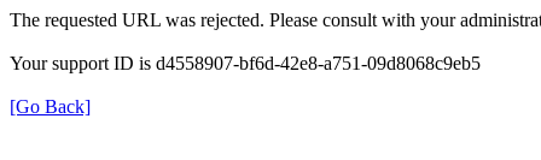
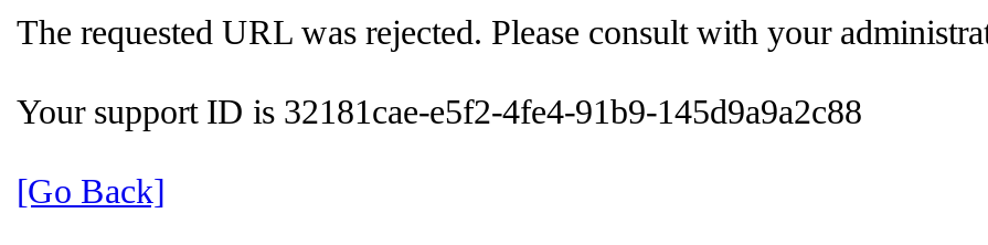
- Your support ID is d4558907-bf6d-42e8-a751-09d8068c9eb5
+ Your support ID is 32181cae-e5f2-4fe4-91b9-145d9a9a2c88
